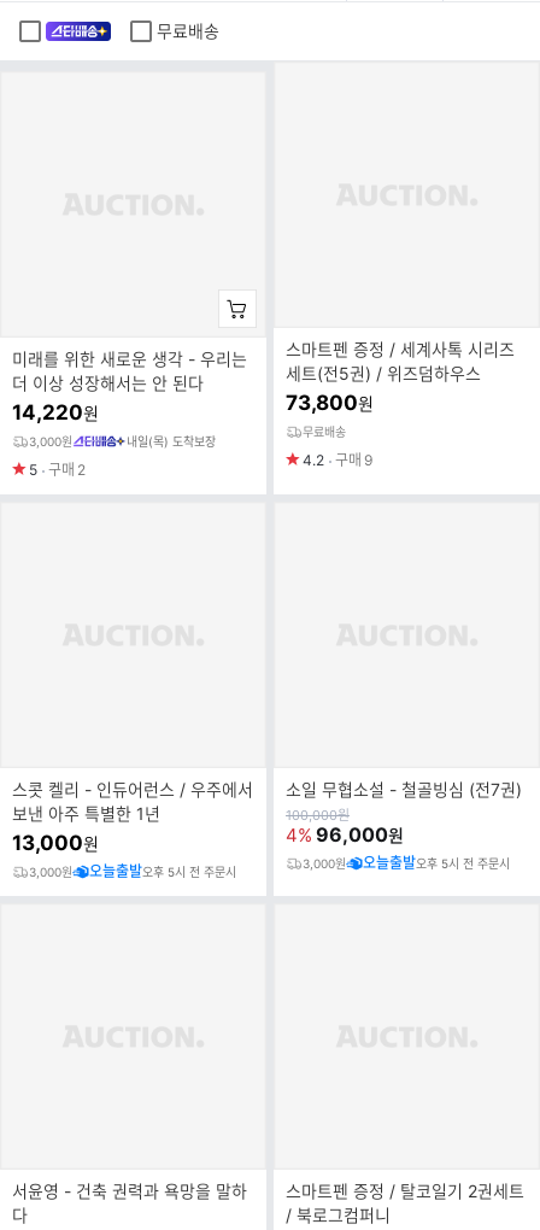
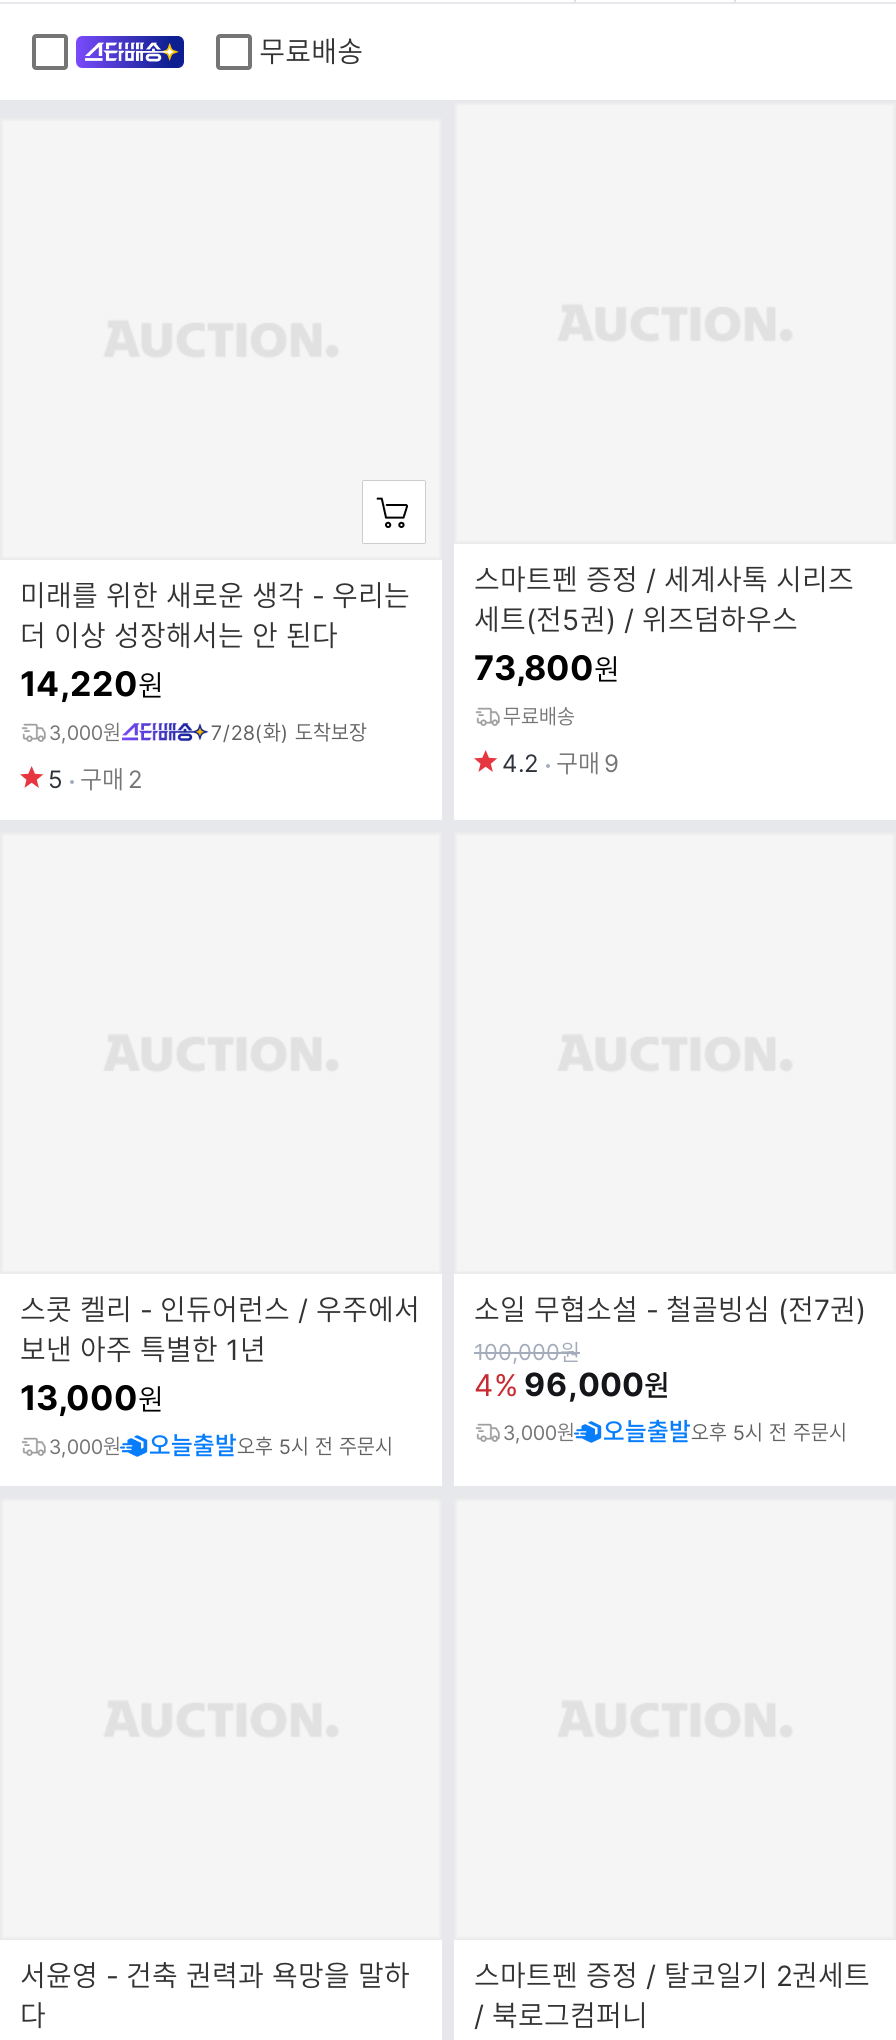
- 내일(목) 도착보장
+ 7/28(화) 도착보장
